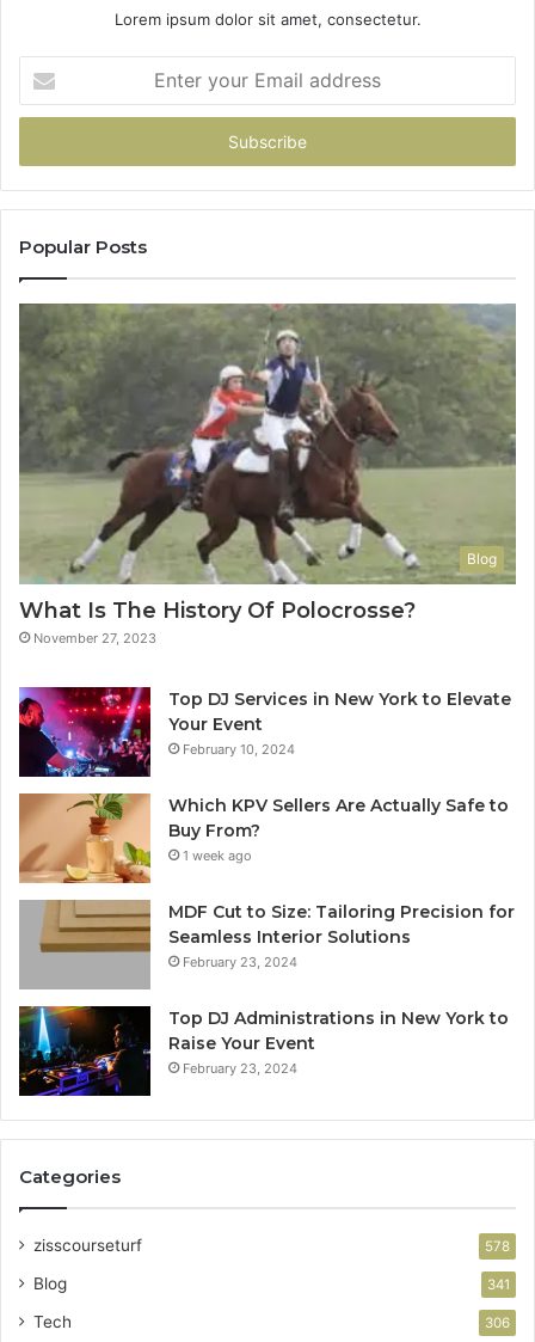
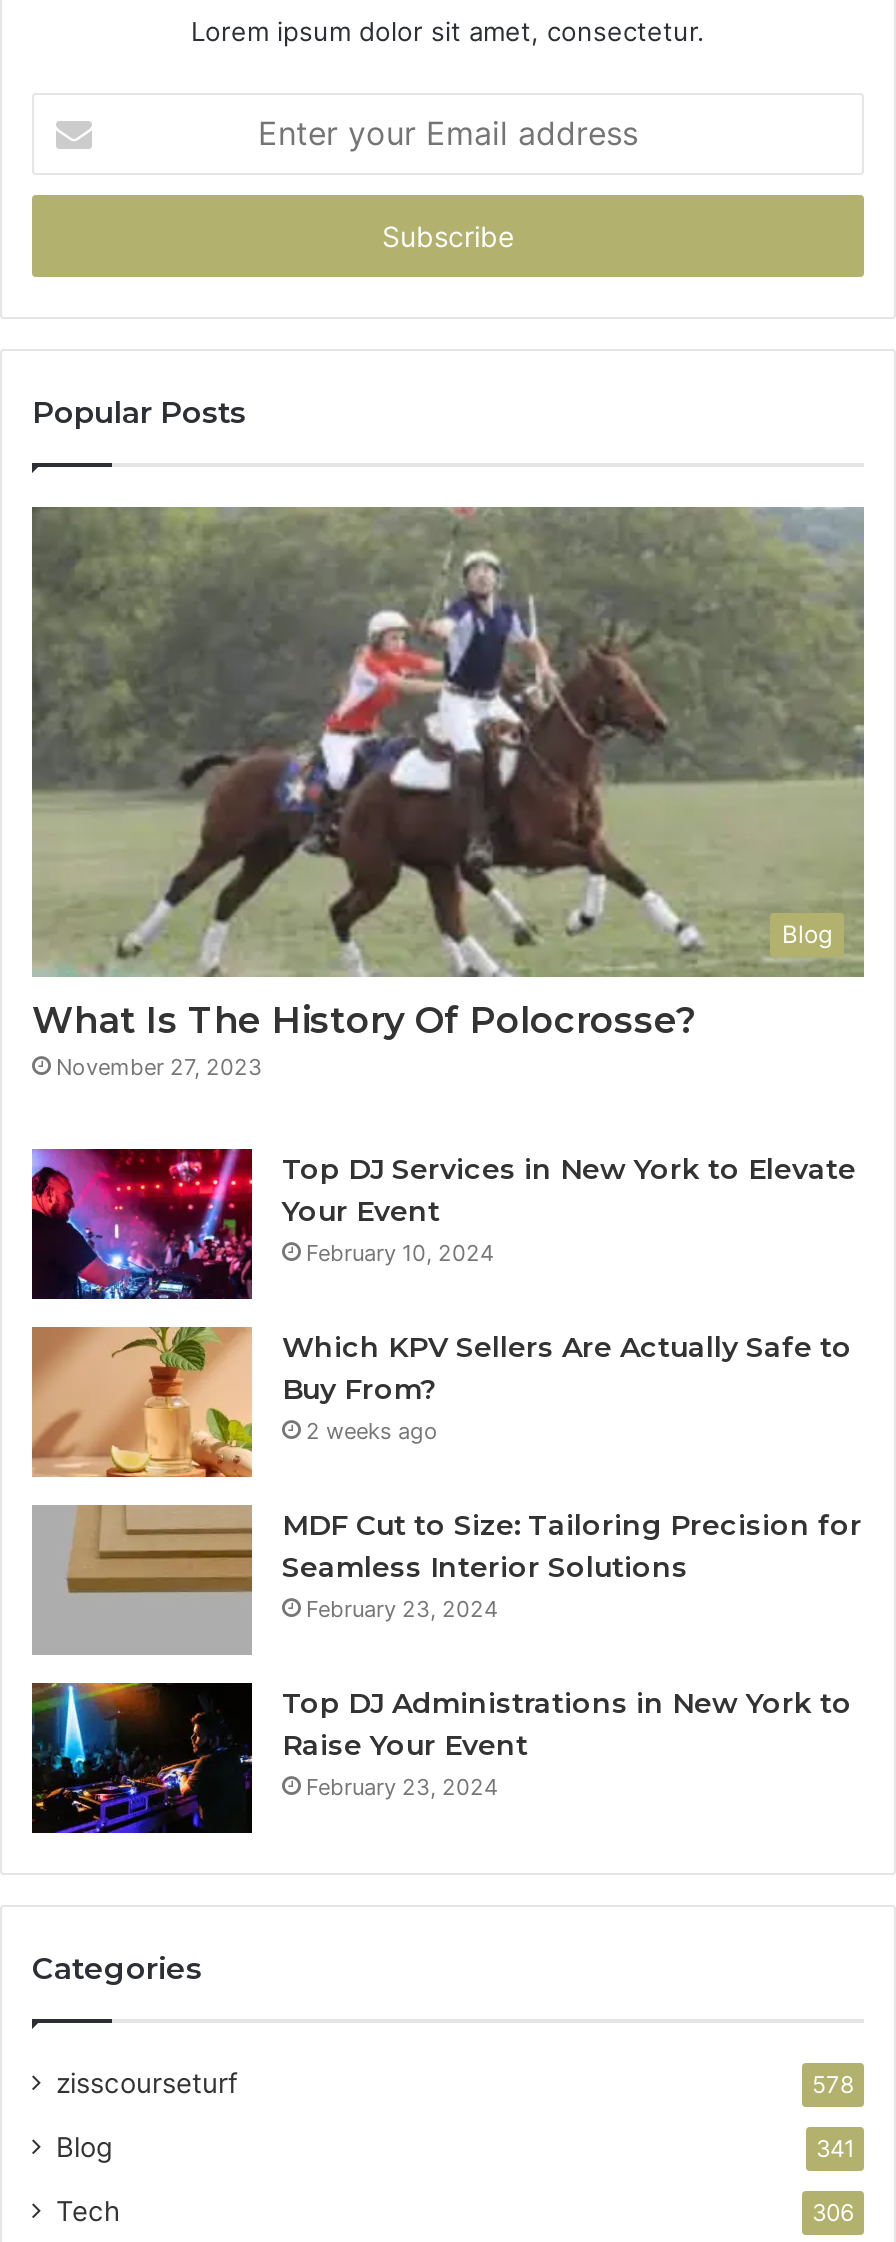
- 1 week ago
+ 2 weeks ago
